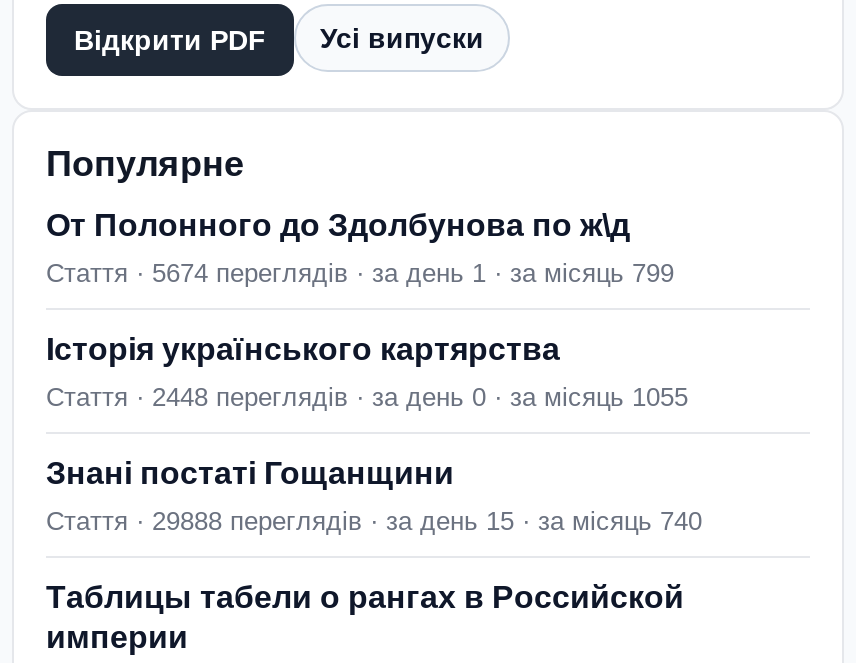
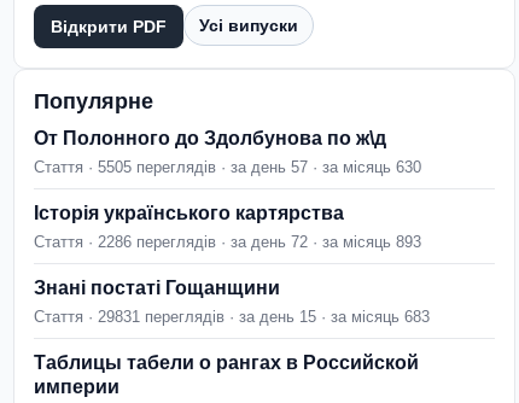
- Стаття · 5674 переглядів · за день 1 · за місяць 799
+ Стаття · 5505 переглядів · за день 57 · за місяць 630

- Стаття · 2448 переглядів · за день 0 · за місяць 1055
+ Стаття · 2286 переглядів · за день 72 · за місяць 893

- Стаття · 29888 переглядів · за день 15 · за місяць 740
+ Стаття · 29831 переглядів · за день 15 · за місяць 683
